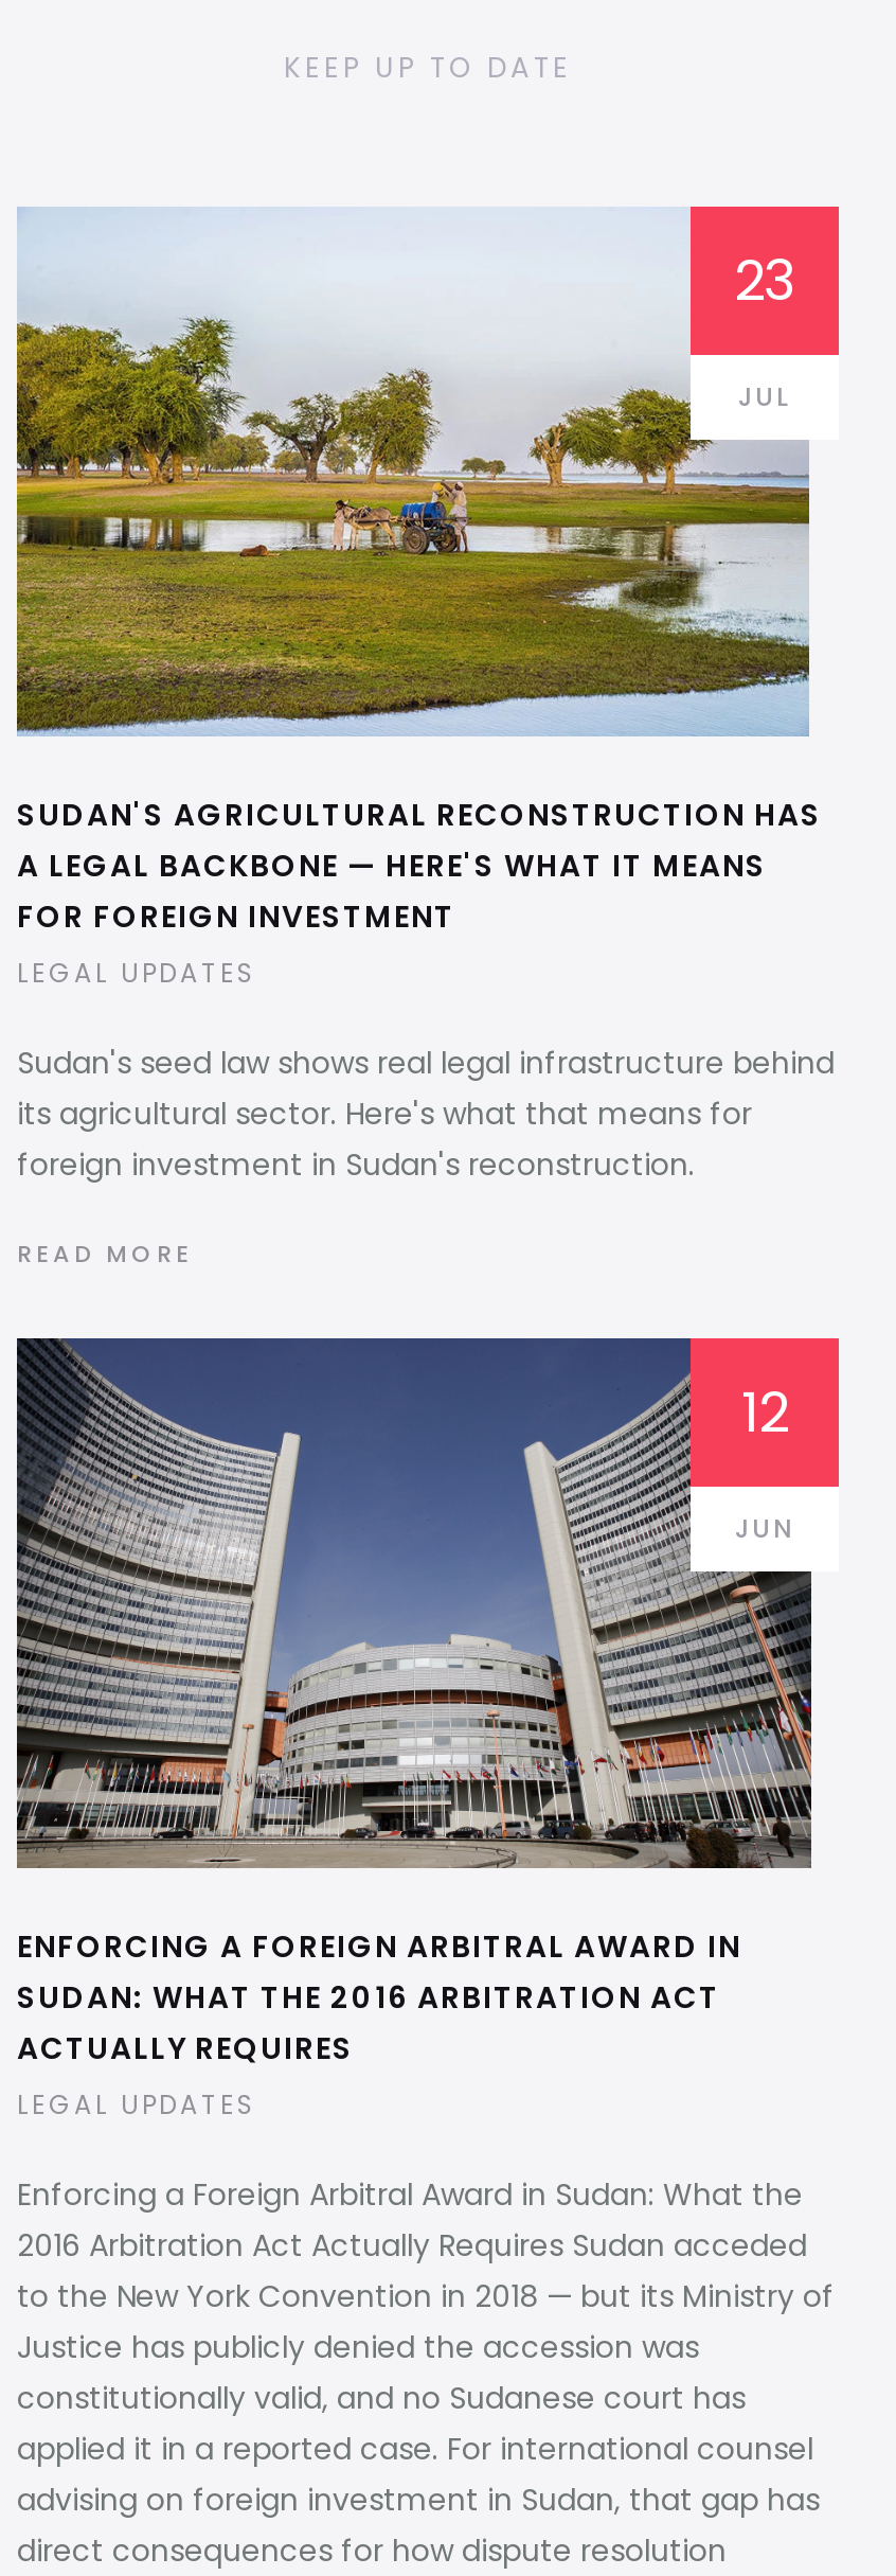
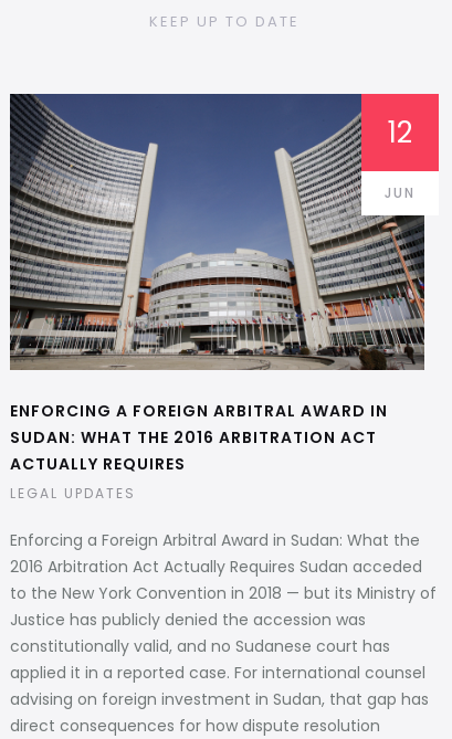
- [image]
- 23
- JUL

- SUDAN'S AGRICULTURAL RECONSTRUCTION HAS
- A LEGAL BACKBONE — HERE'S WHAT IT MEANS
- FOR FOREIGN INVESTMENT
- LEGAL UPDATES
- Sudan's seed law shows real legal infrastructure behind
- its agricultural sector. Here's what that means for
- foreign investment in Sudan's reconstruction.
- READ MORE
